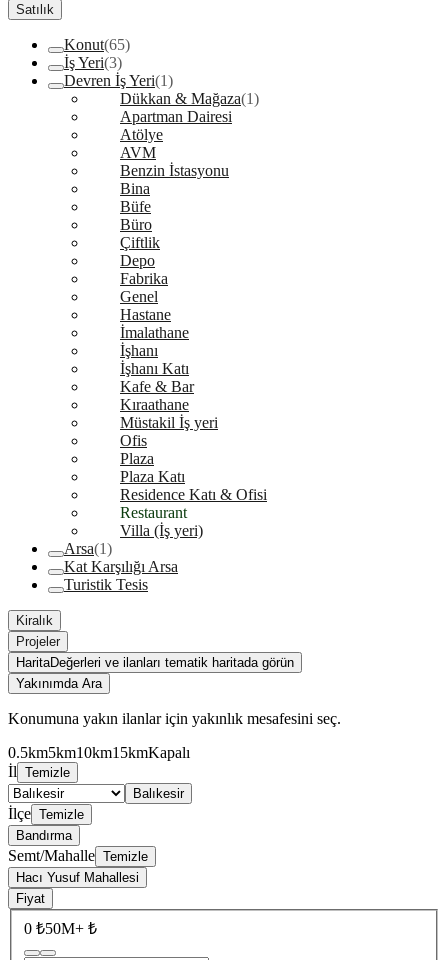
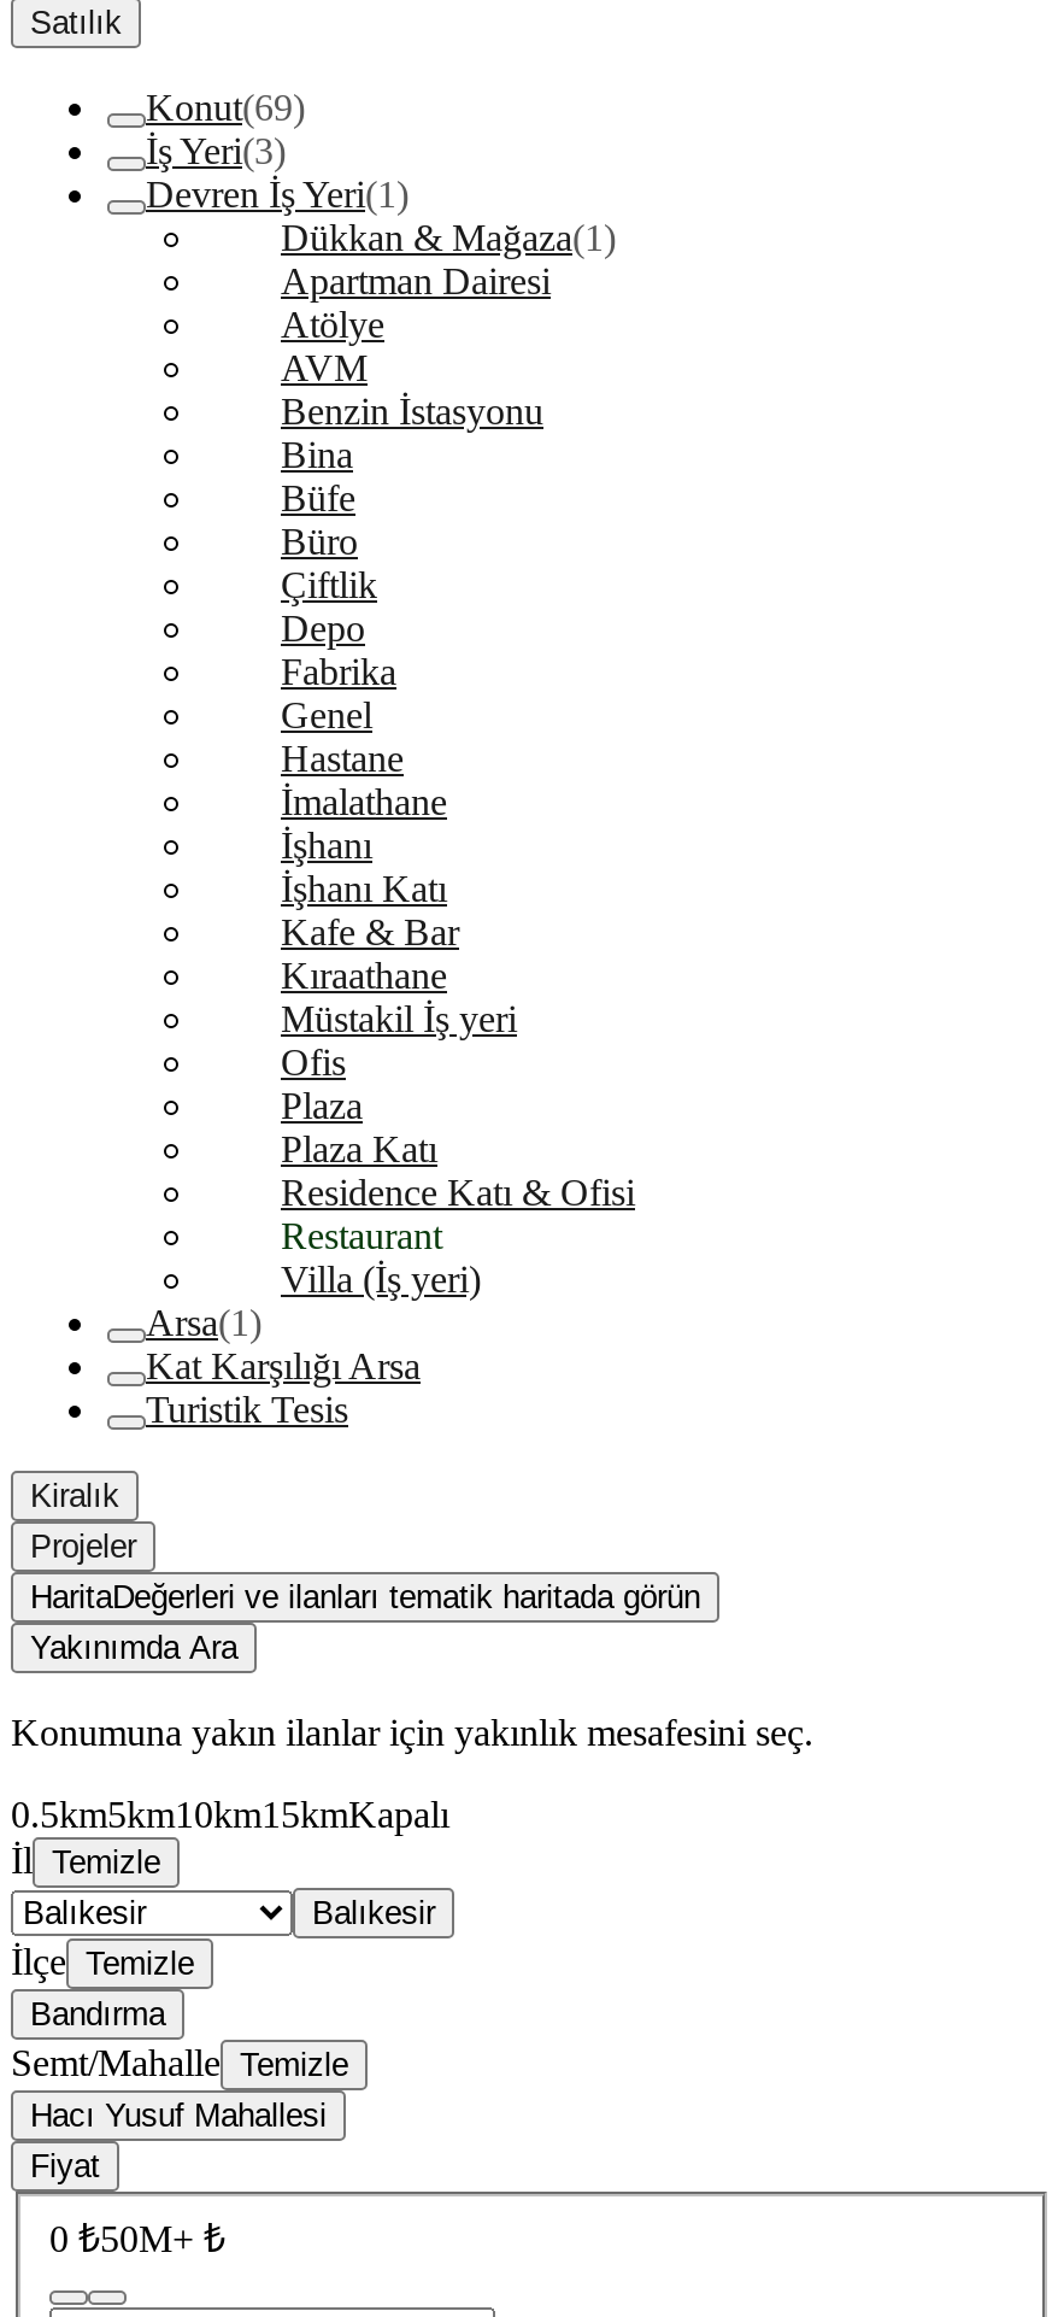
- Konut(65)
+ Konut(69)
